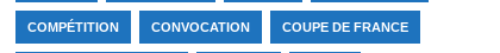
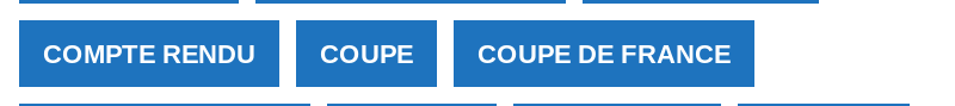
- COMPÉTITION
- CONVOCATION
+ COMPTE RENDU
+ COUPE
